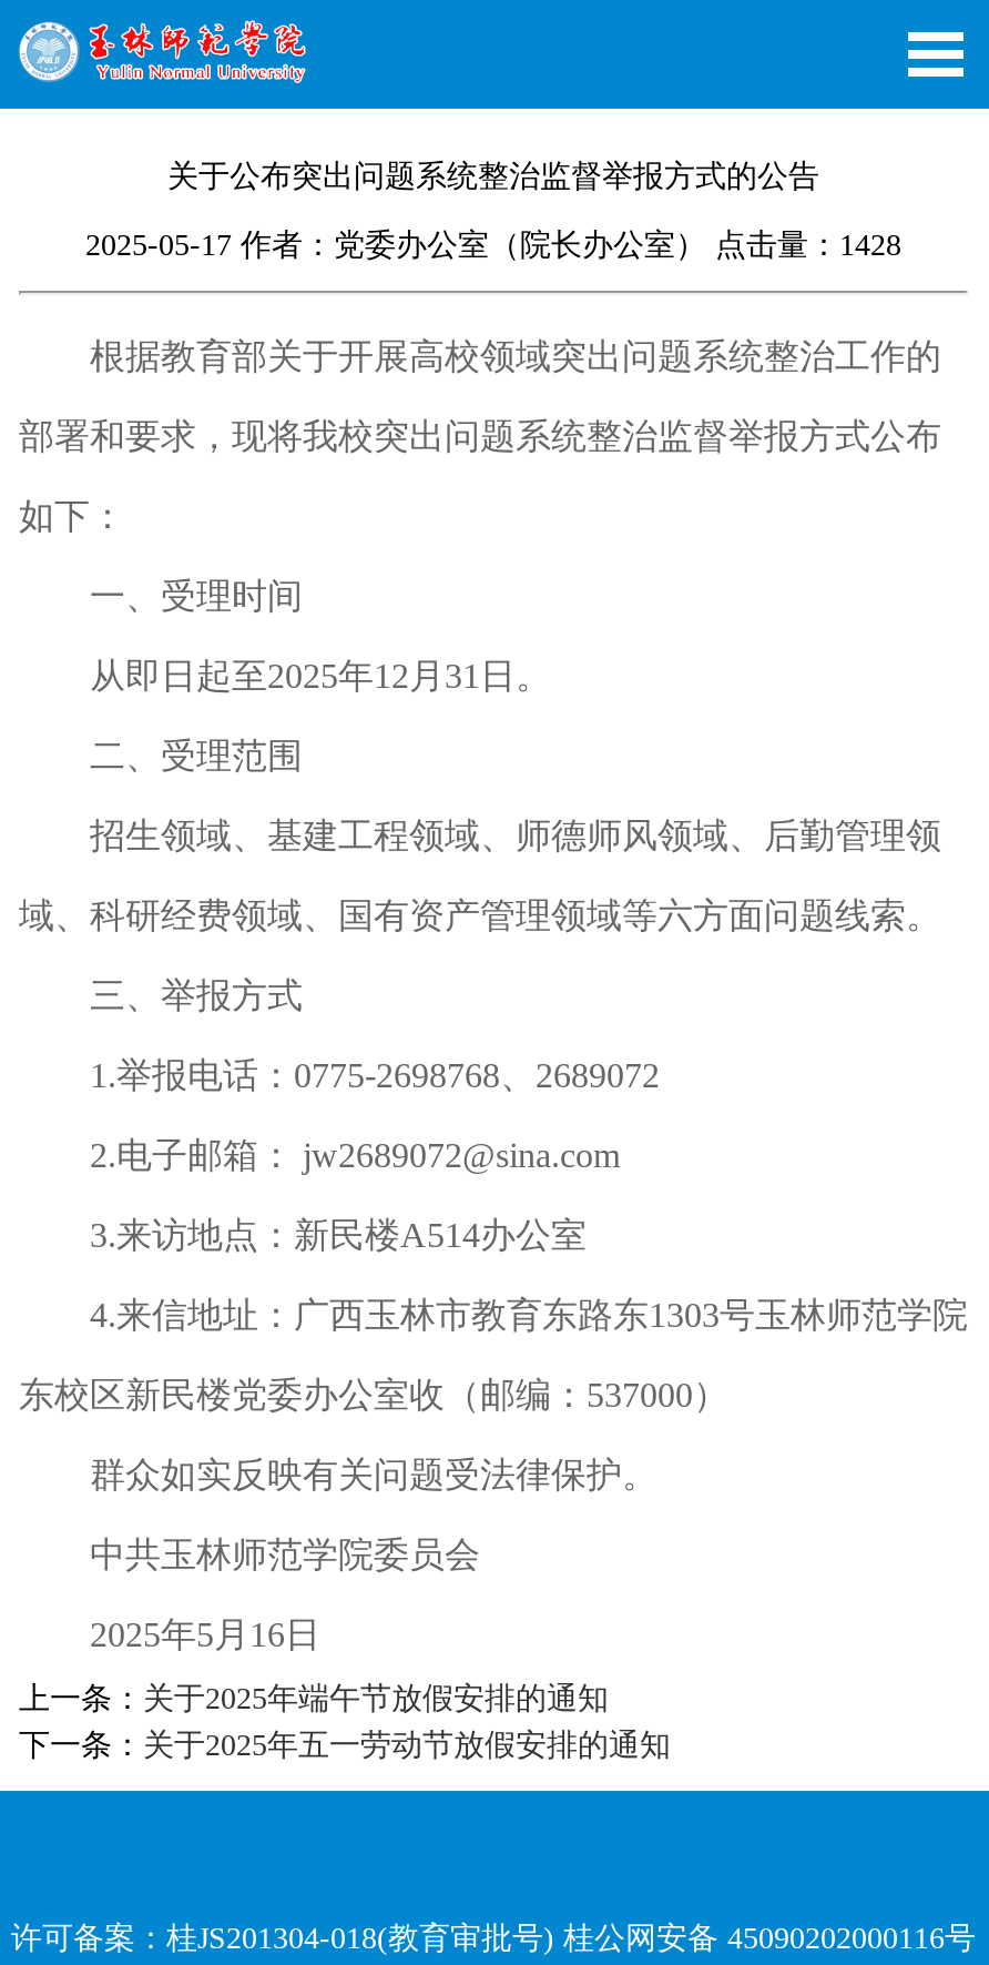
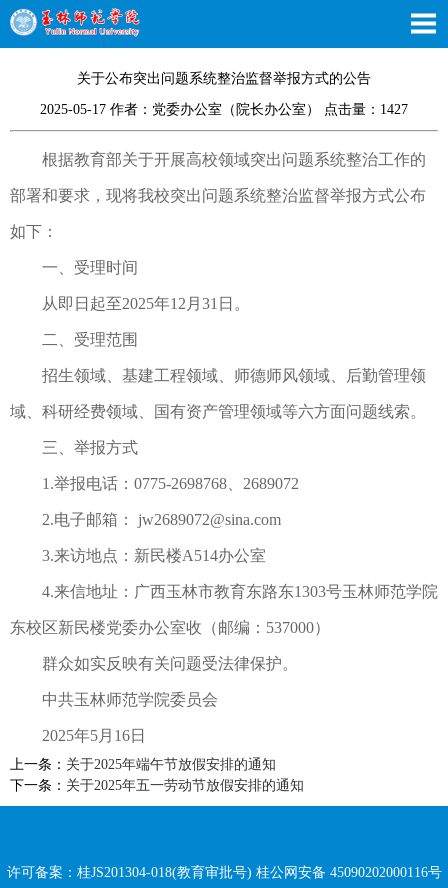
- 2025-05-17 作者：党委办公室（院长办公室） 点击量：1428
+ 2025-05-17 作者：党委办公室（院长办公室） 点击量：1427
